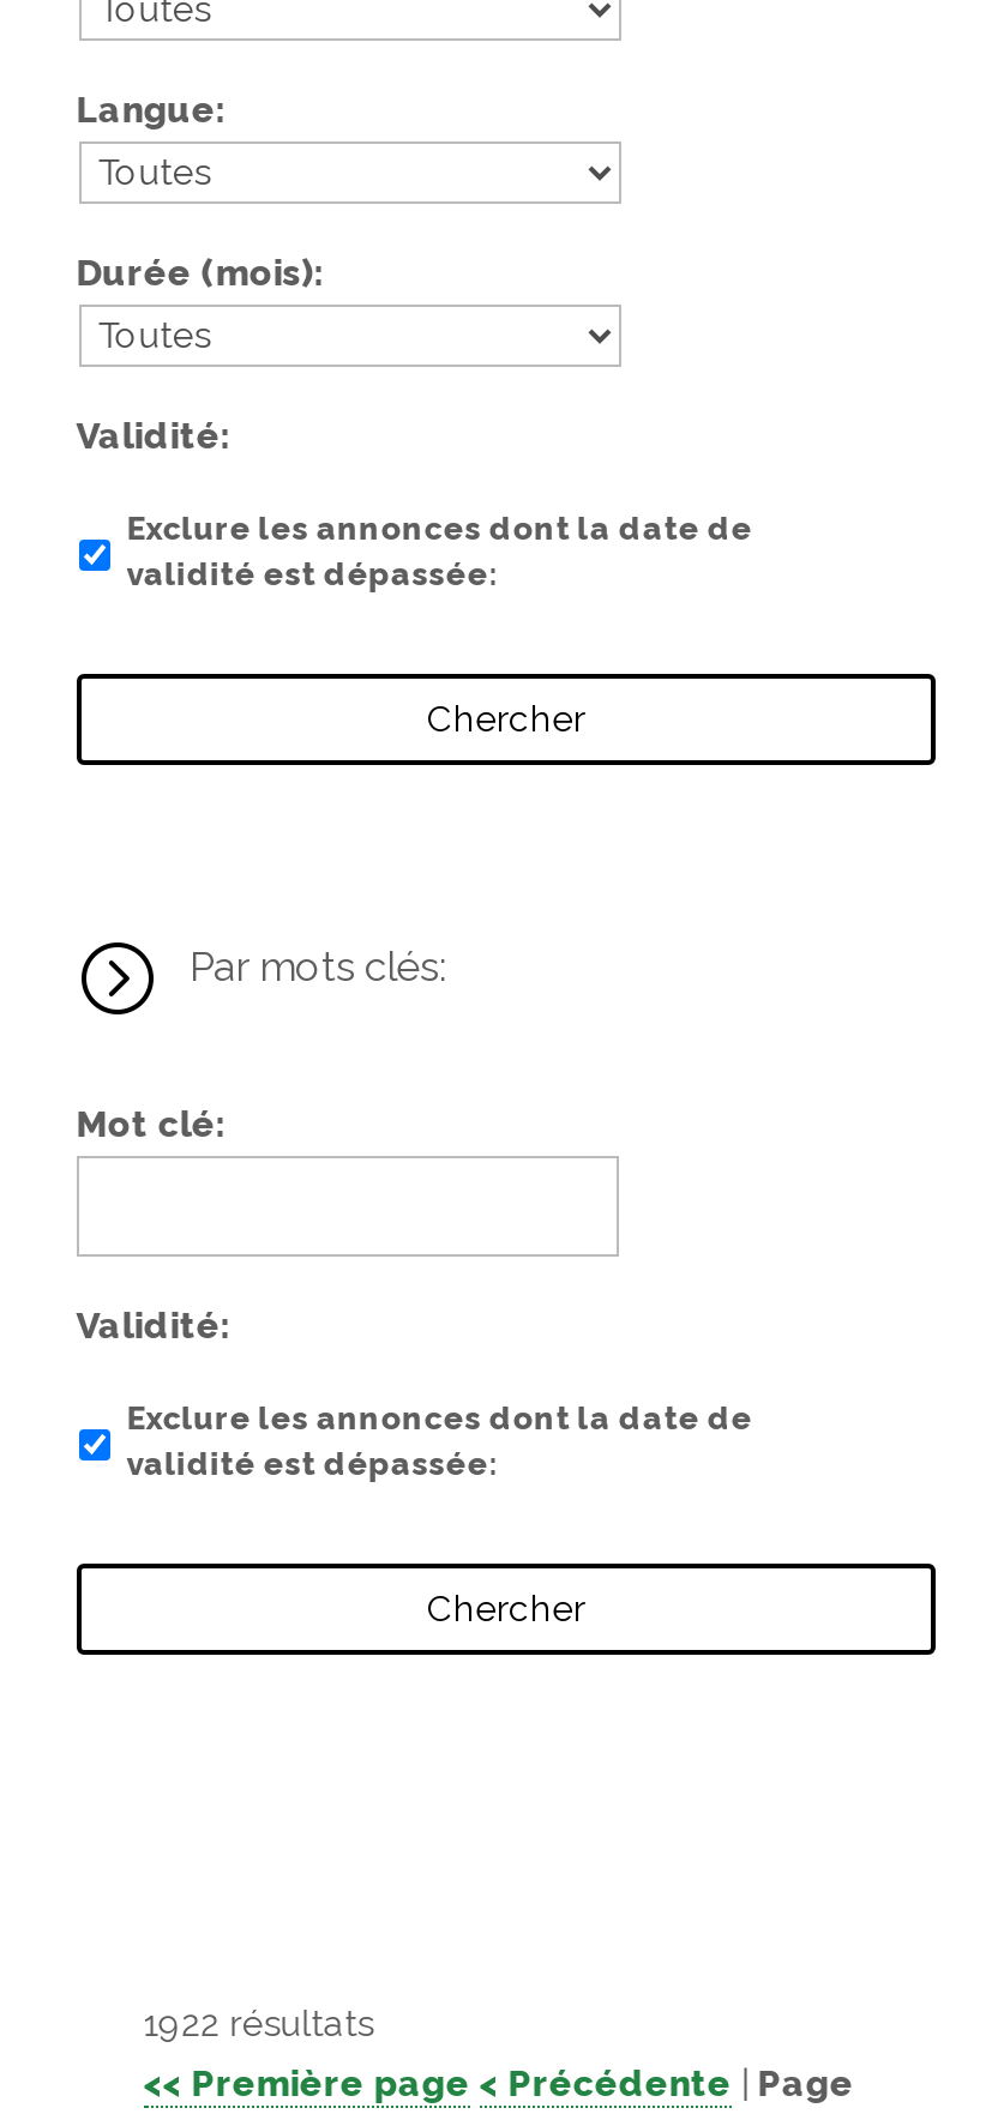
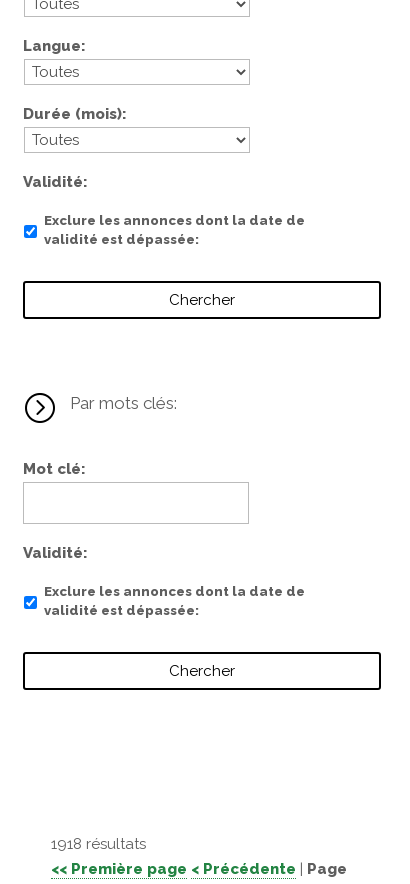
- 1922 résultats
+ 1918 résultats
